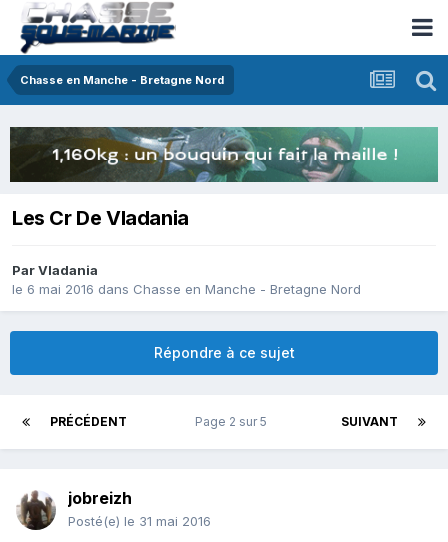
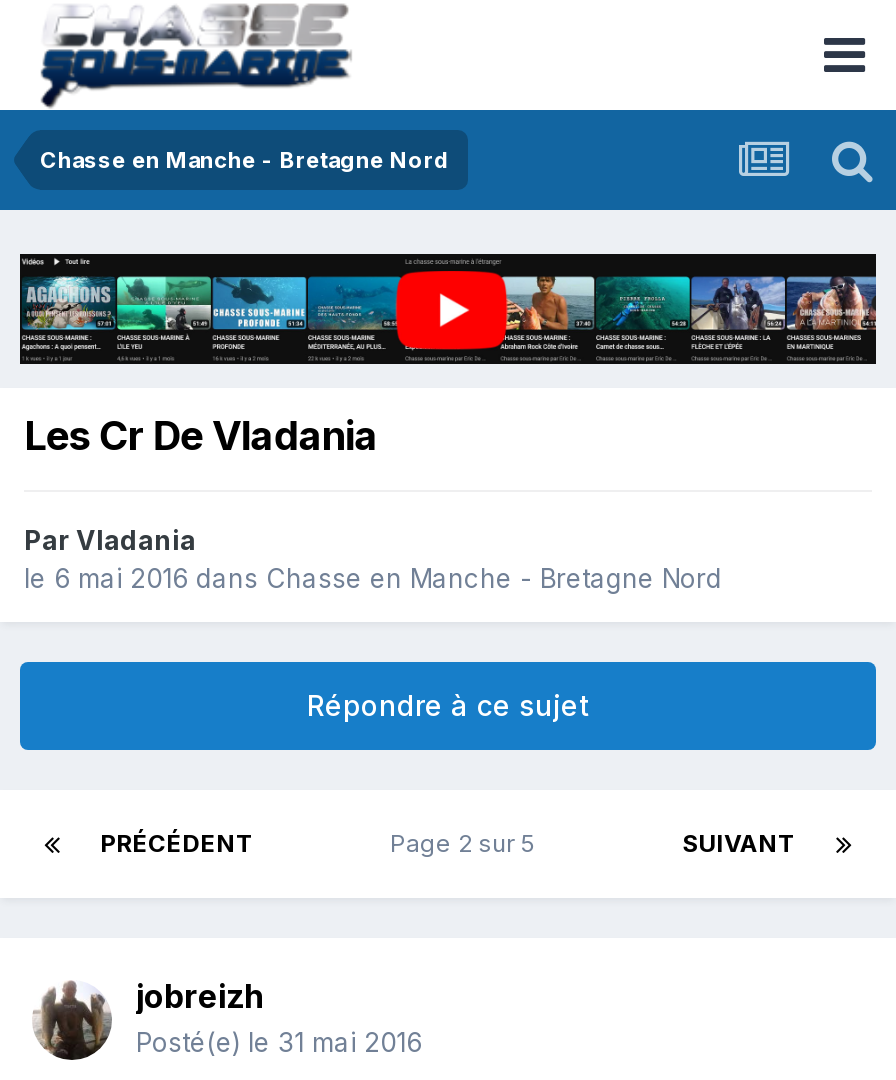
- [image]
+ [image]
